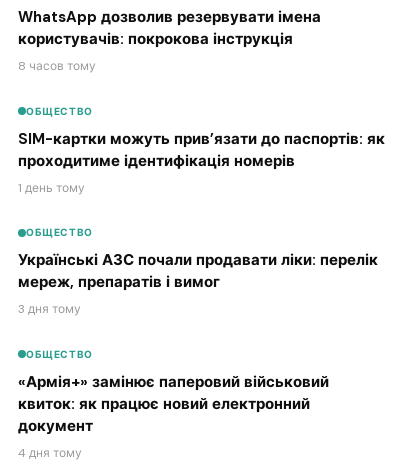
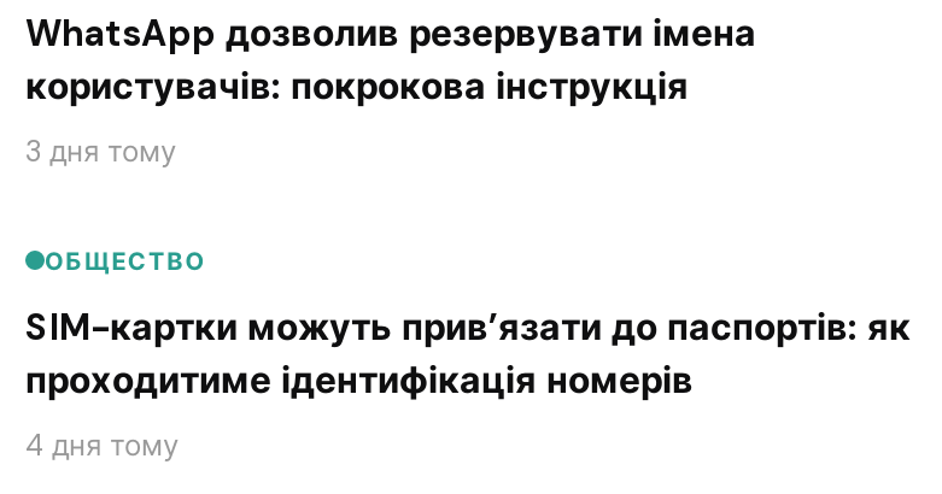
- 8 часов тому
+ 3 дня тому

- 1 день тому
- ОБЩЕСТВО
- Українські АЗС почали продавати ліки: перелік
- мереж, препаратів і вимог
- 3 дня тому
- ОБЩЕСТВО
- «Армія+» замінює паперовий військовий
- квиток: як працює новий електронний
- документ
